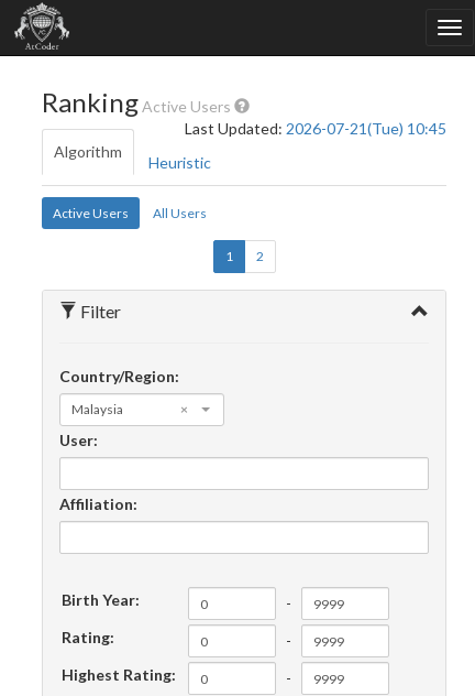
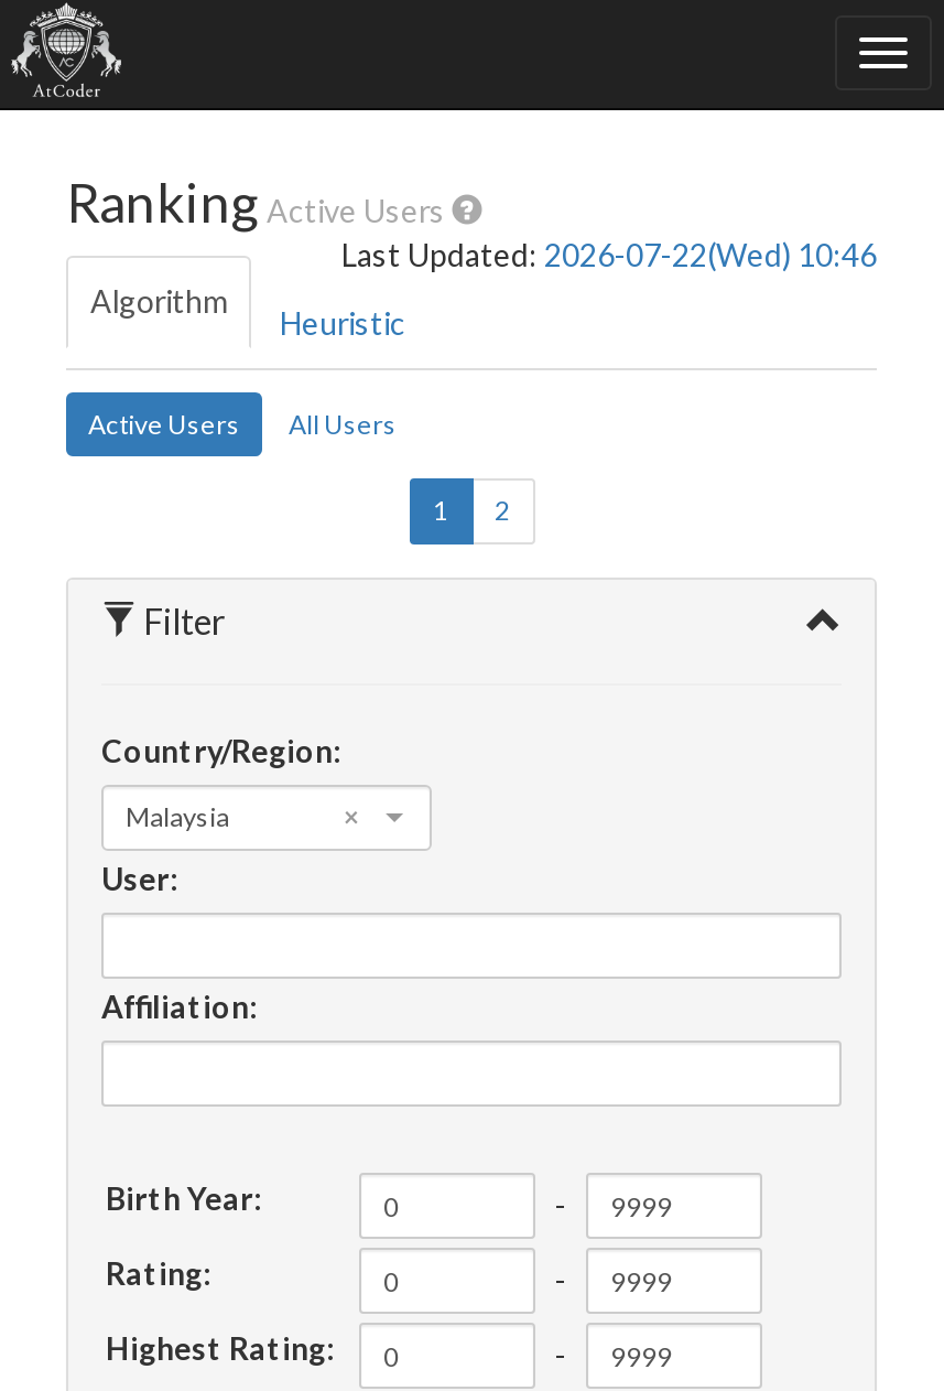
- Last Updated: 2026-07-21(Tue) 10:45
+ Last Updated: 2026-07-22(Wed) 10:46
